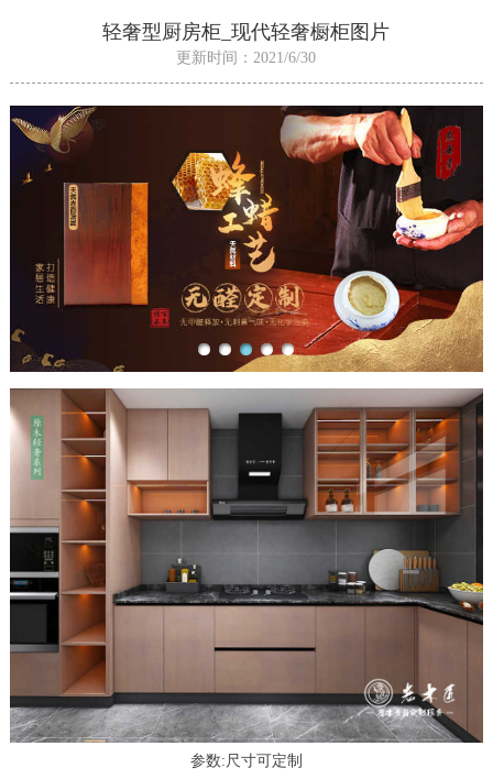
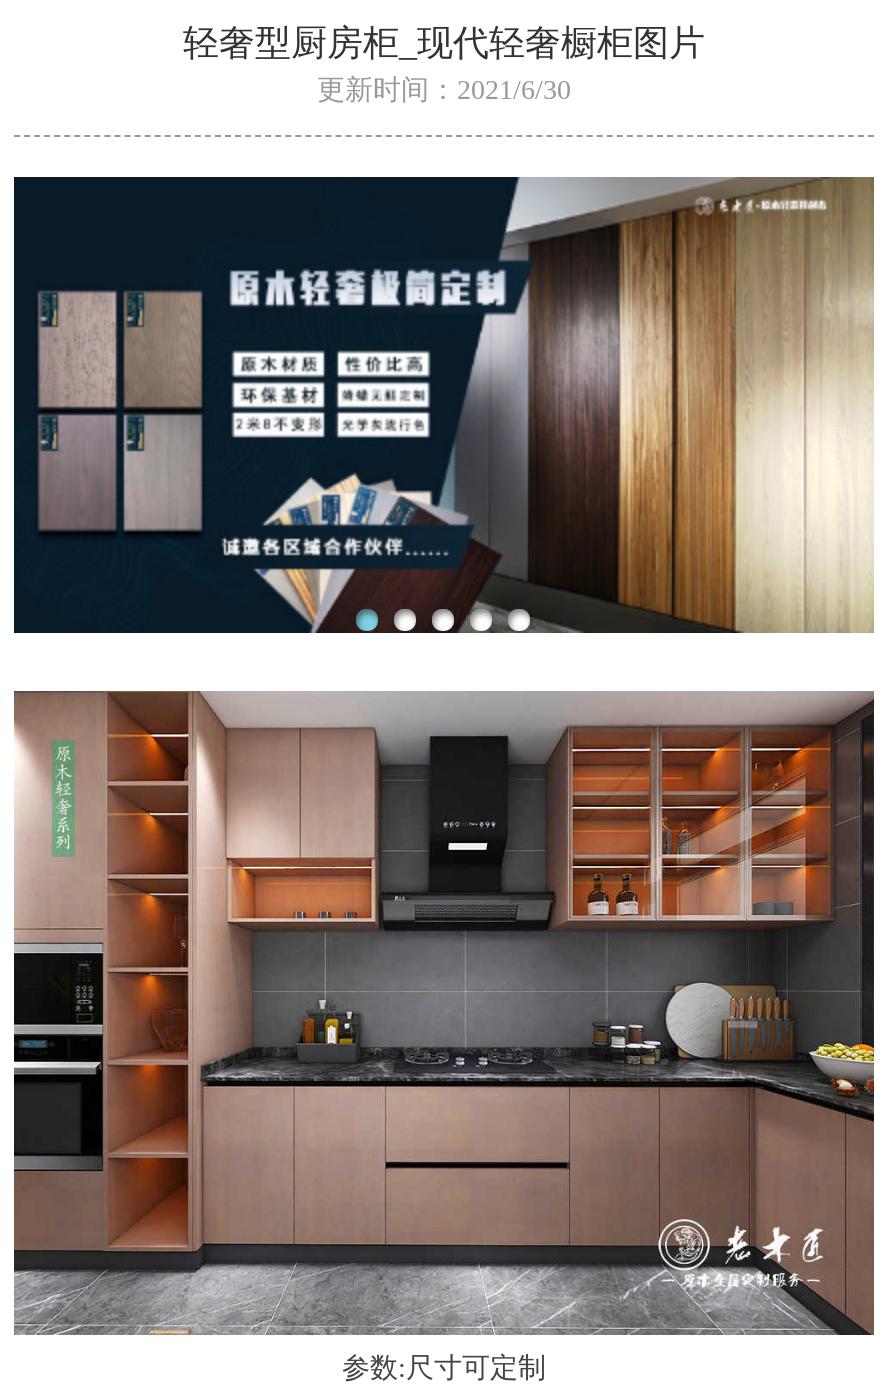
- [image]
+ [image]
